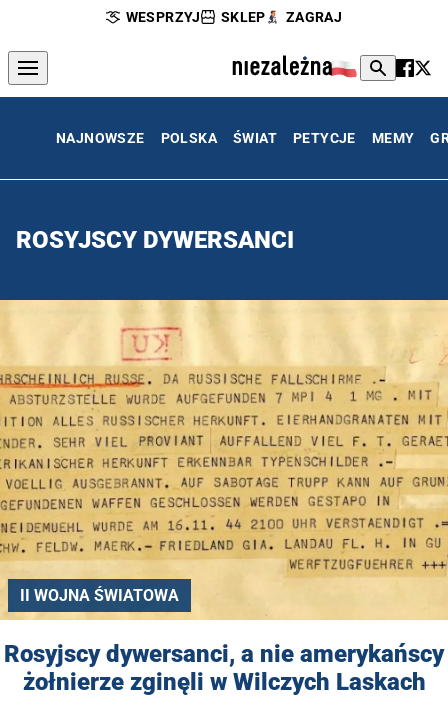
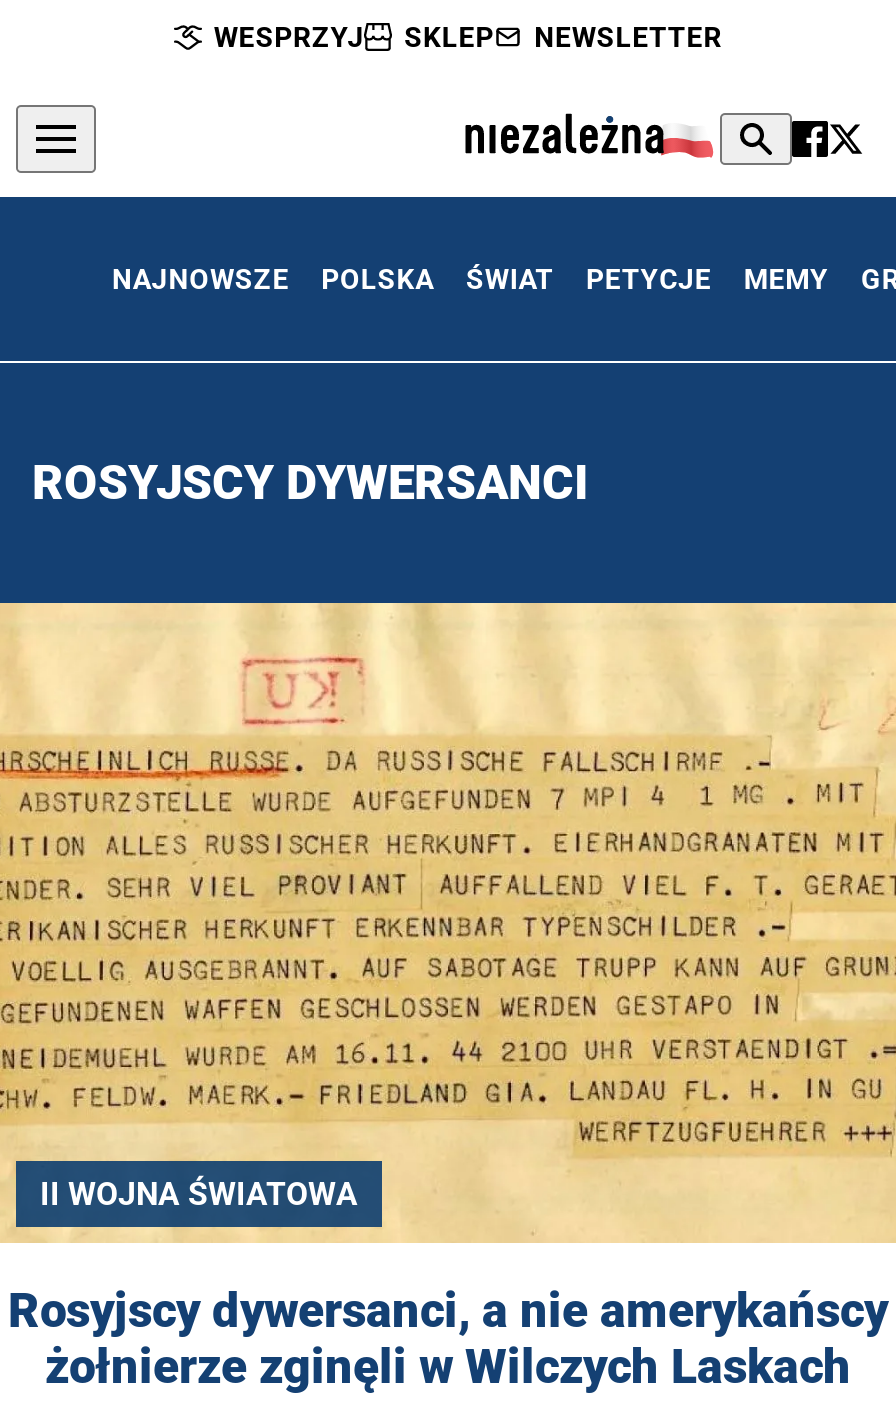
- ZAGRAJ
+ NEWSLETTER
